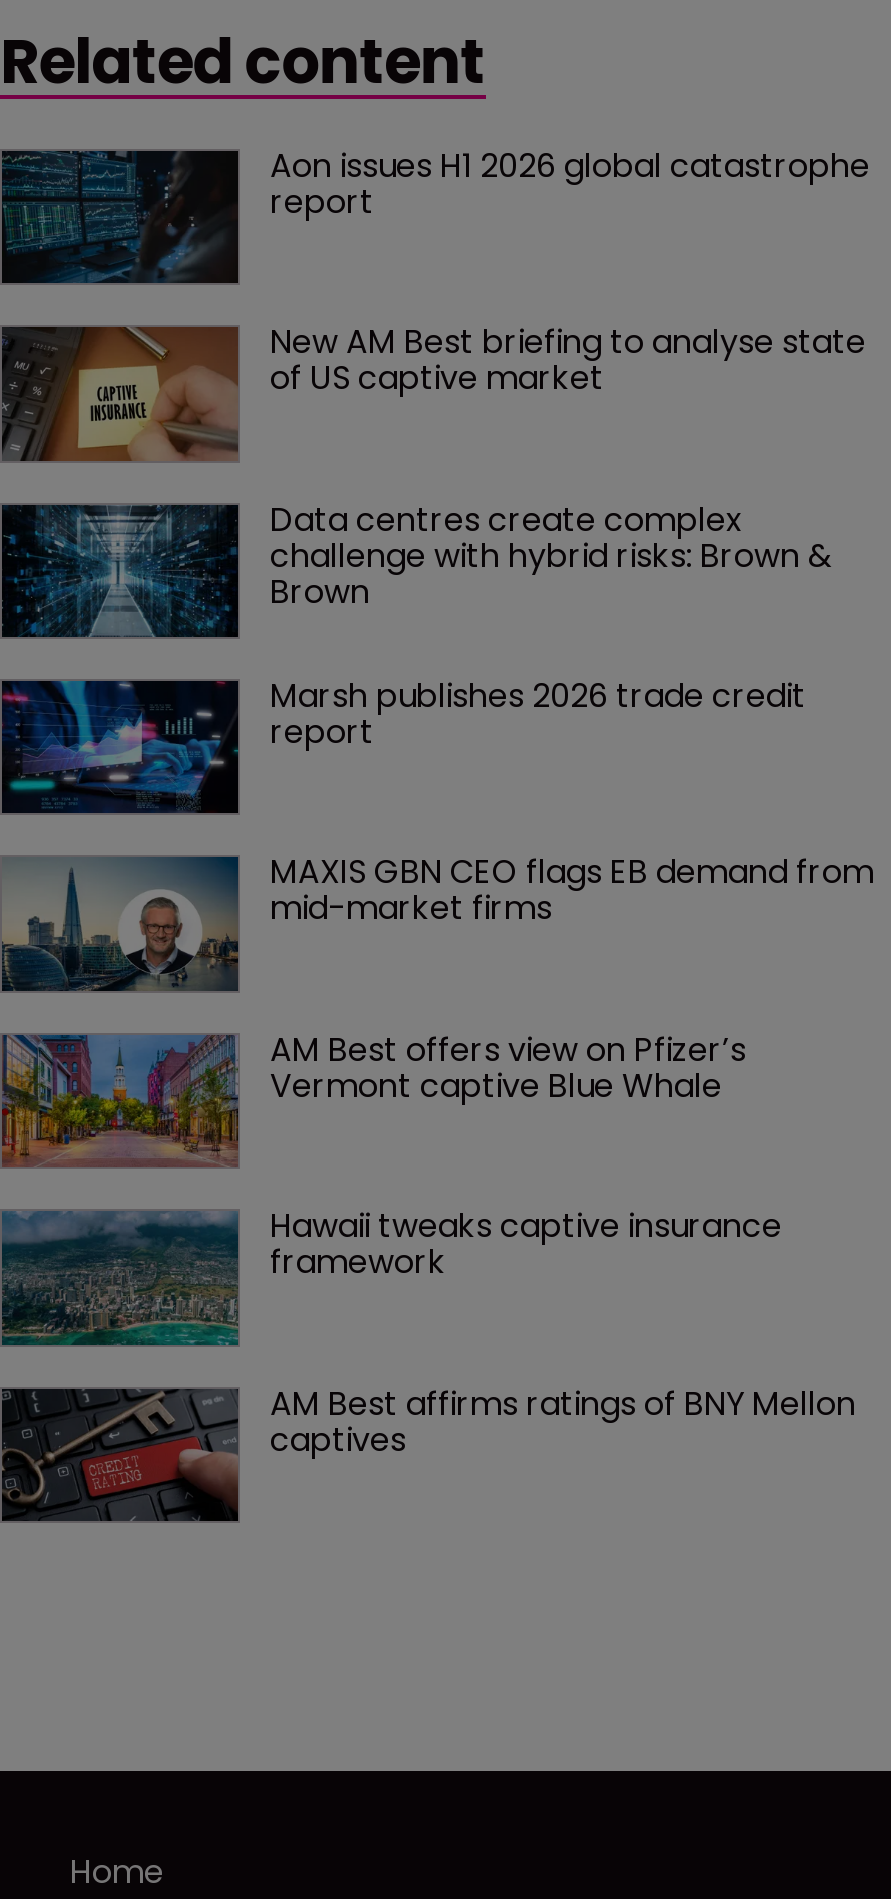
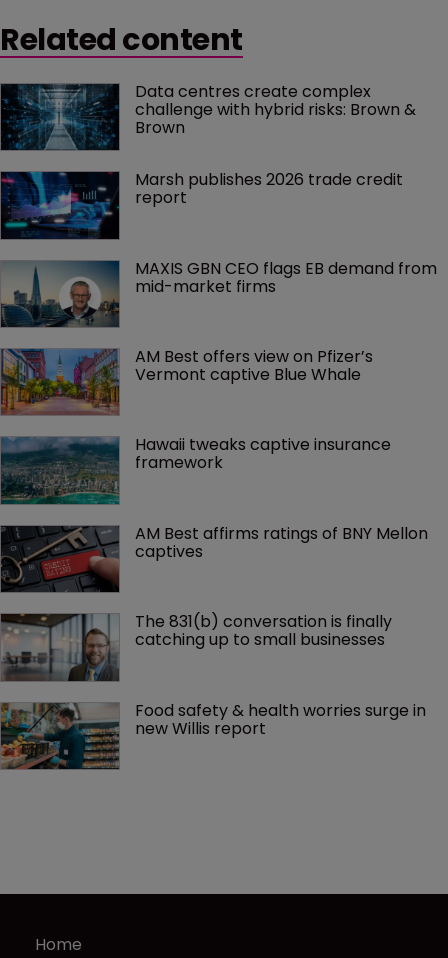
- [image]
- Aon issues H1 2026 global catastrophe
- report
- New AM Best briefing to analyse state
- of US captive market

- [image]

moved up: [image] | Data centres create complex | challenge with hybrid risks: Brown & | ... | AM Best affirms ratings of BNY Mellon | captives

+ [image]
+ The 831(b) conversation is finally
+ catching up to small businesses
+ Food safety & health worries surge in
+ new Willis report

+ [image]
